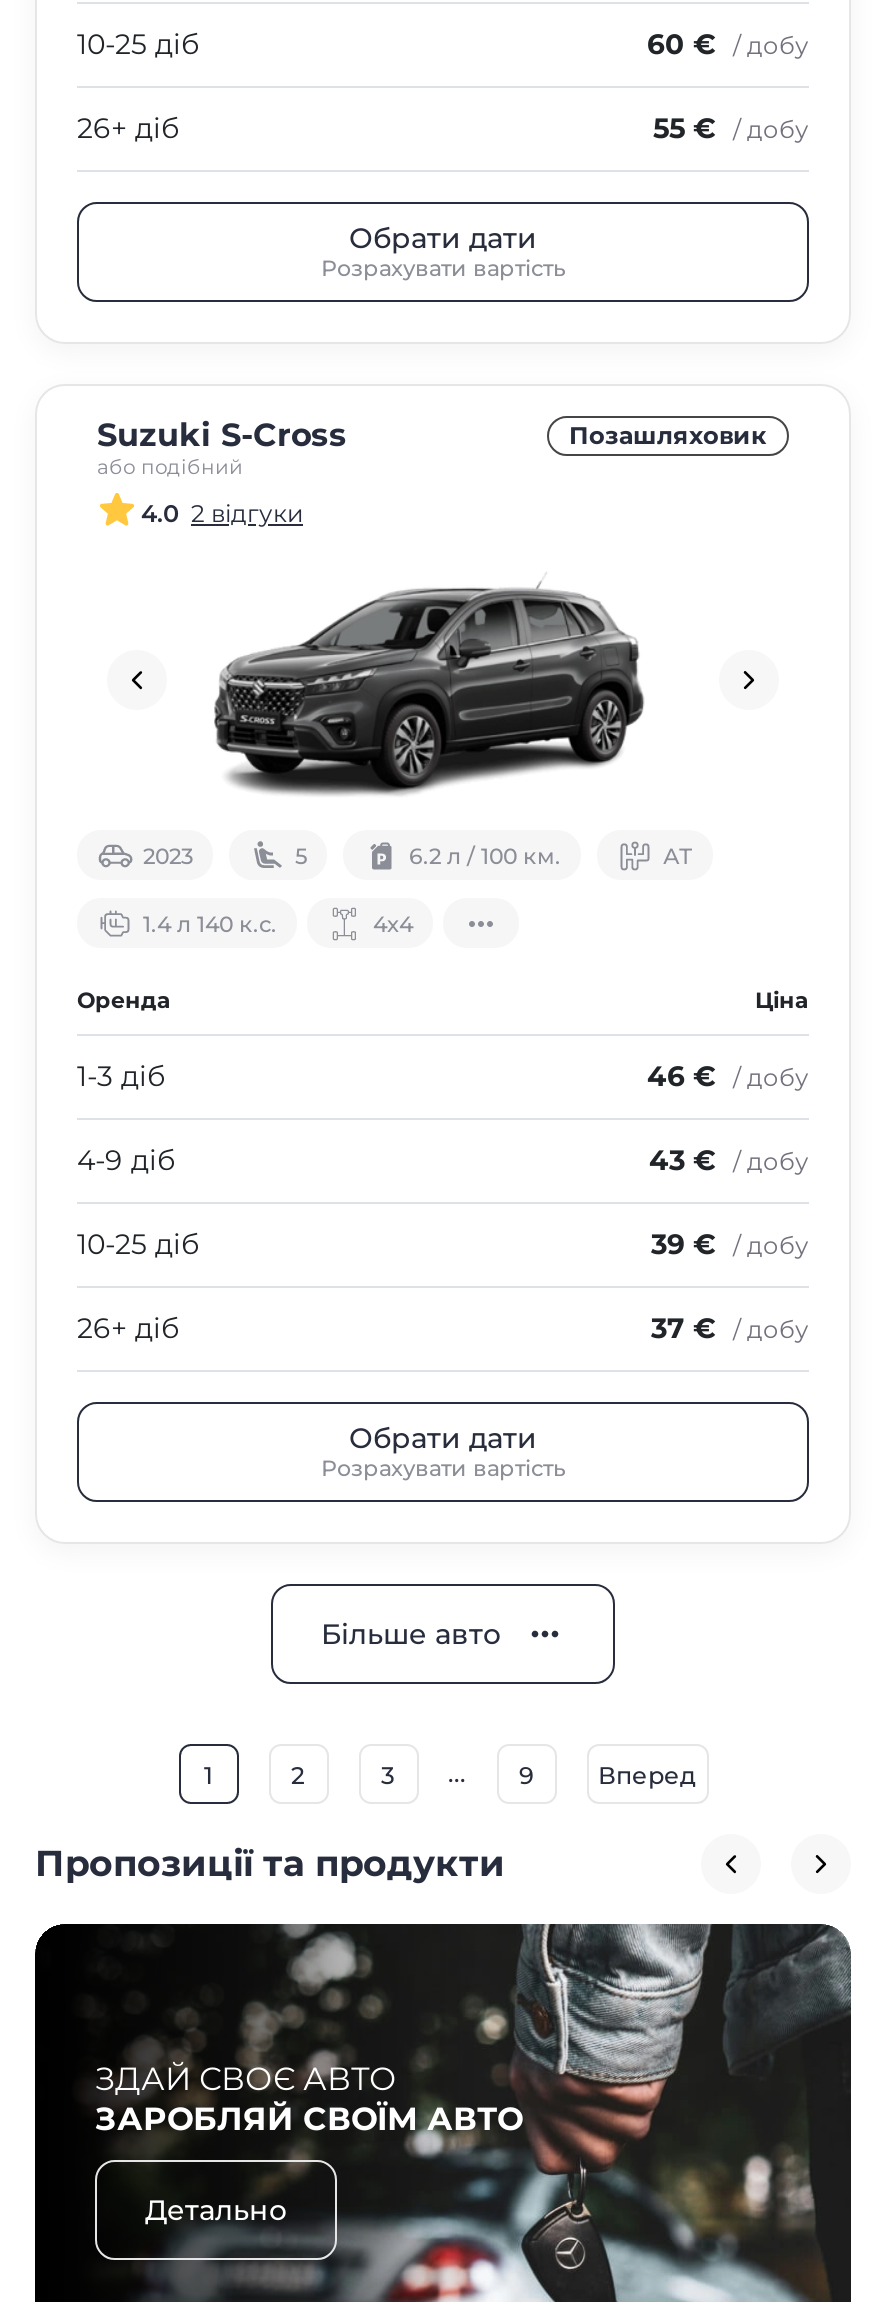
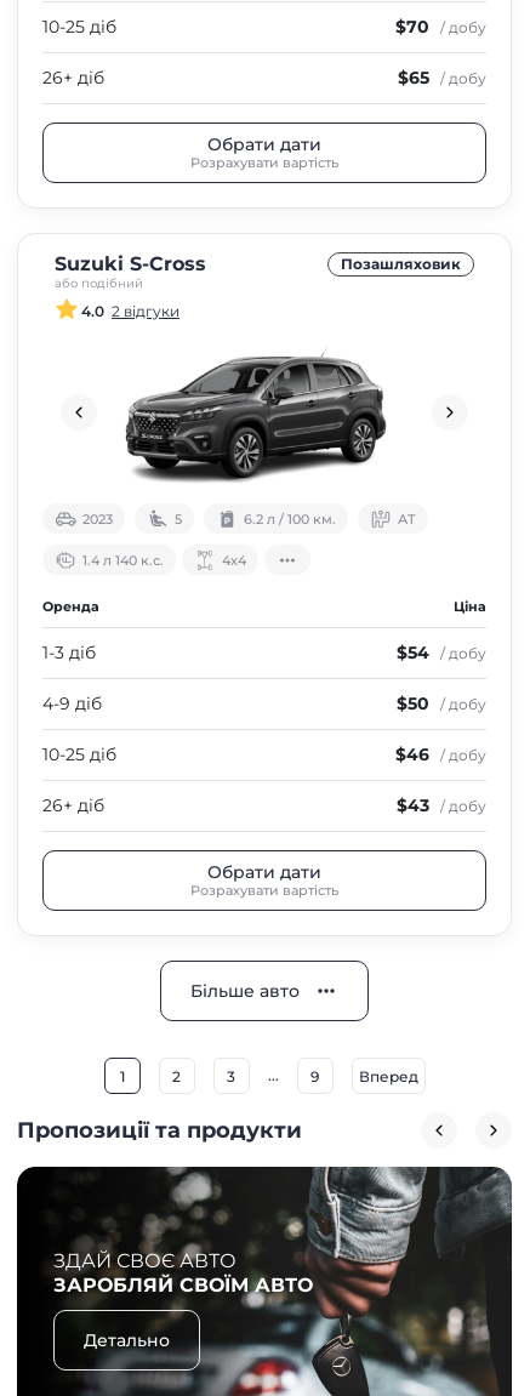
- 60 € / добу
+ $70 / добу

- 55 € / добу
+ $65 / добу

- 46 € / добу
+ $54 / добу

- 43 € / добу
+ $50 / добу

- 39 € / добу
+ $46 / добу

- 37 € / добу
+ $43 / добу
